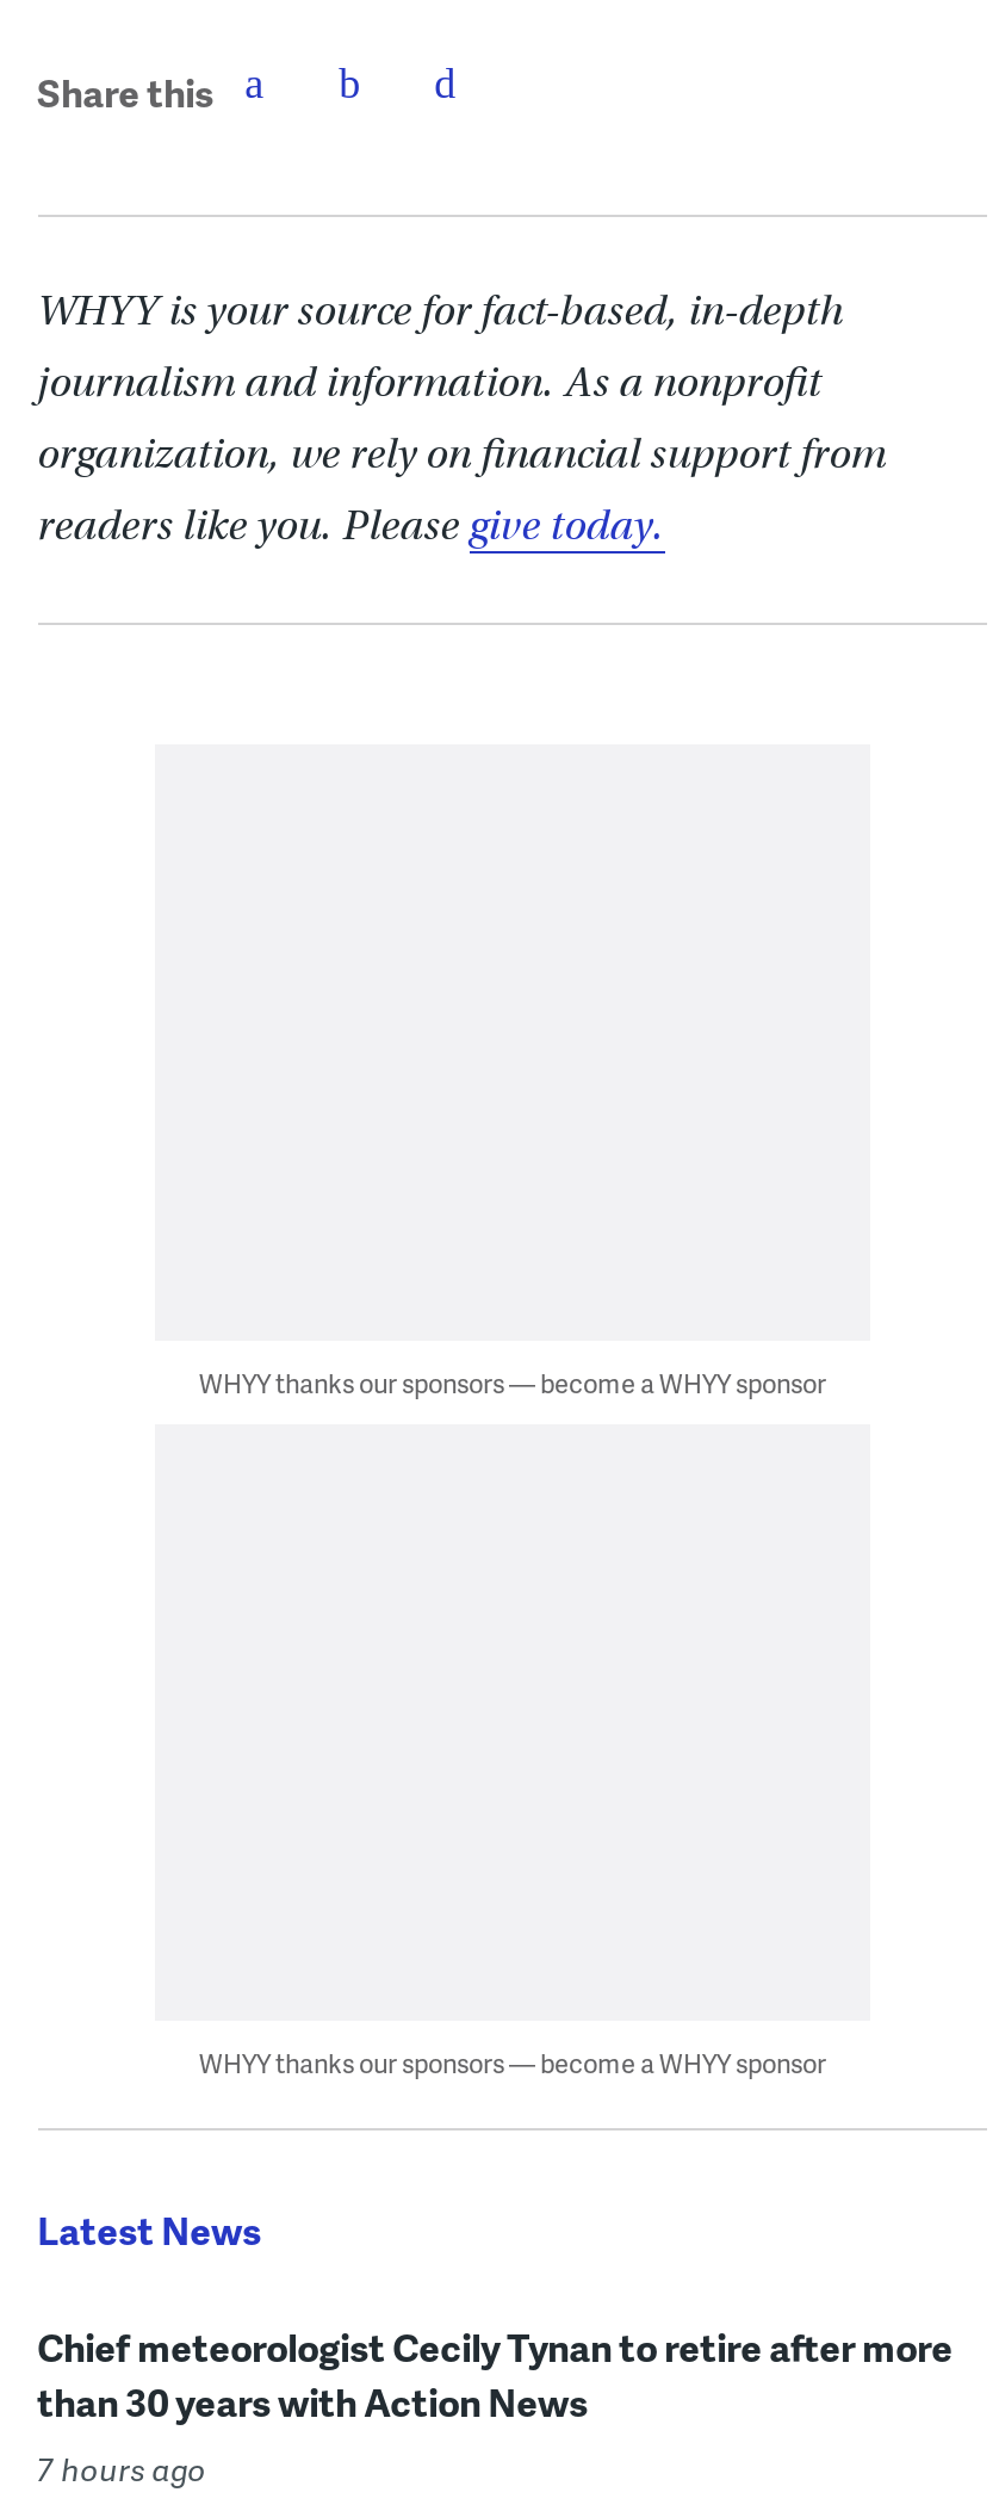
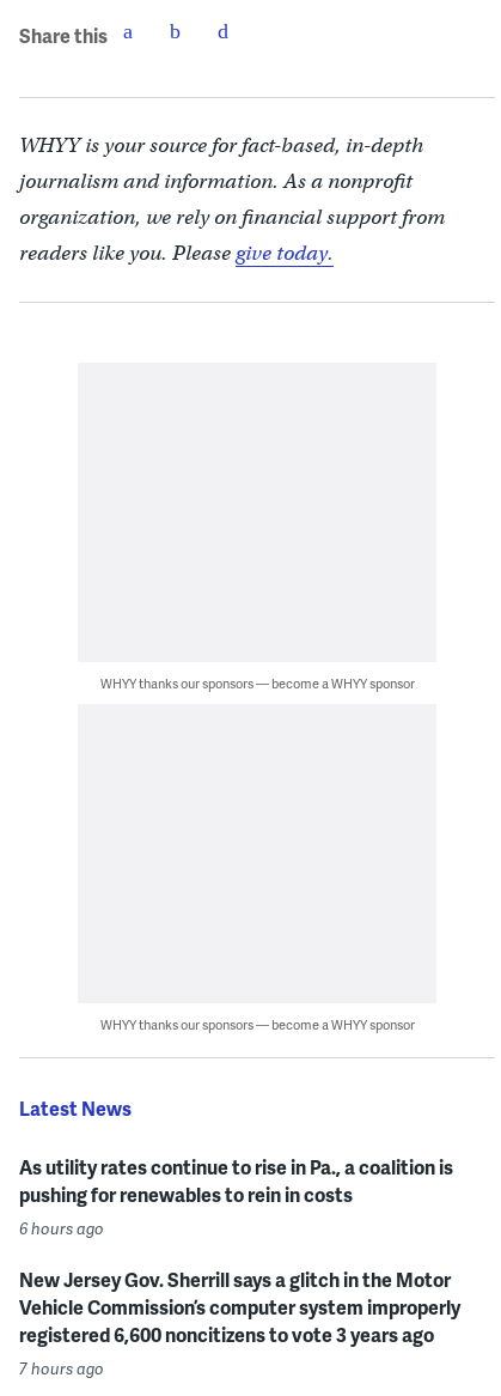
- Chief meteorologist Cecily Tynan to retire after more
- than 30 years with Action News
+ As utility rates continue to rise in Pa., a coalition is
+ pushing for renewables to rein in costs
+ 6 hours ago
+ New Jersey Gov. Sherrill says a glitch in the Motor
+ Vehicle Commission’s computer system improperly
+ registered 6,600 noncitizens to vote 3 years ago
